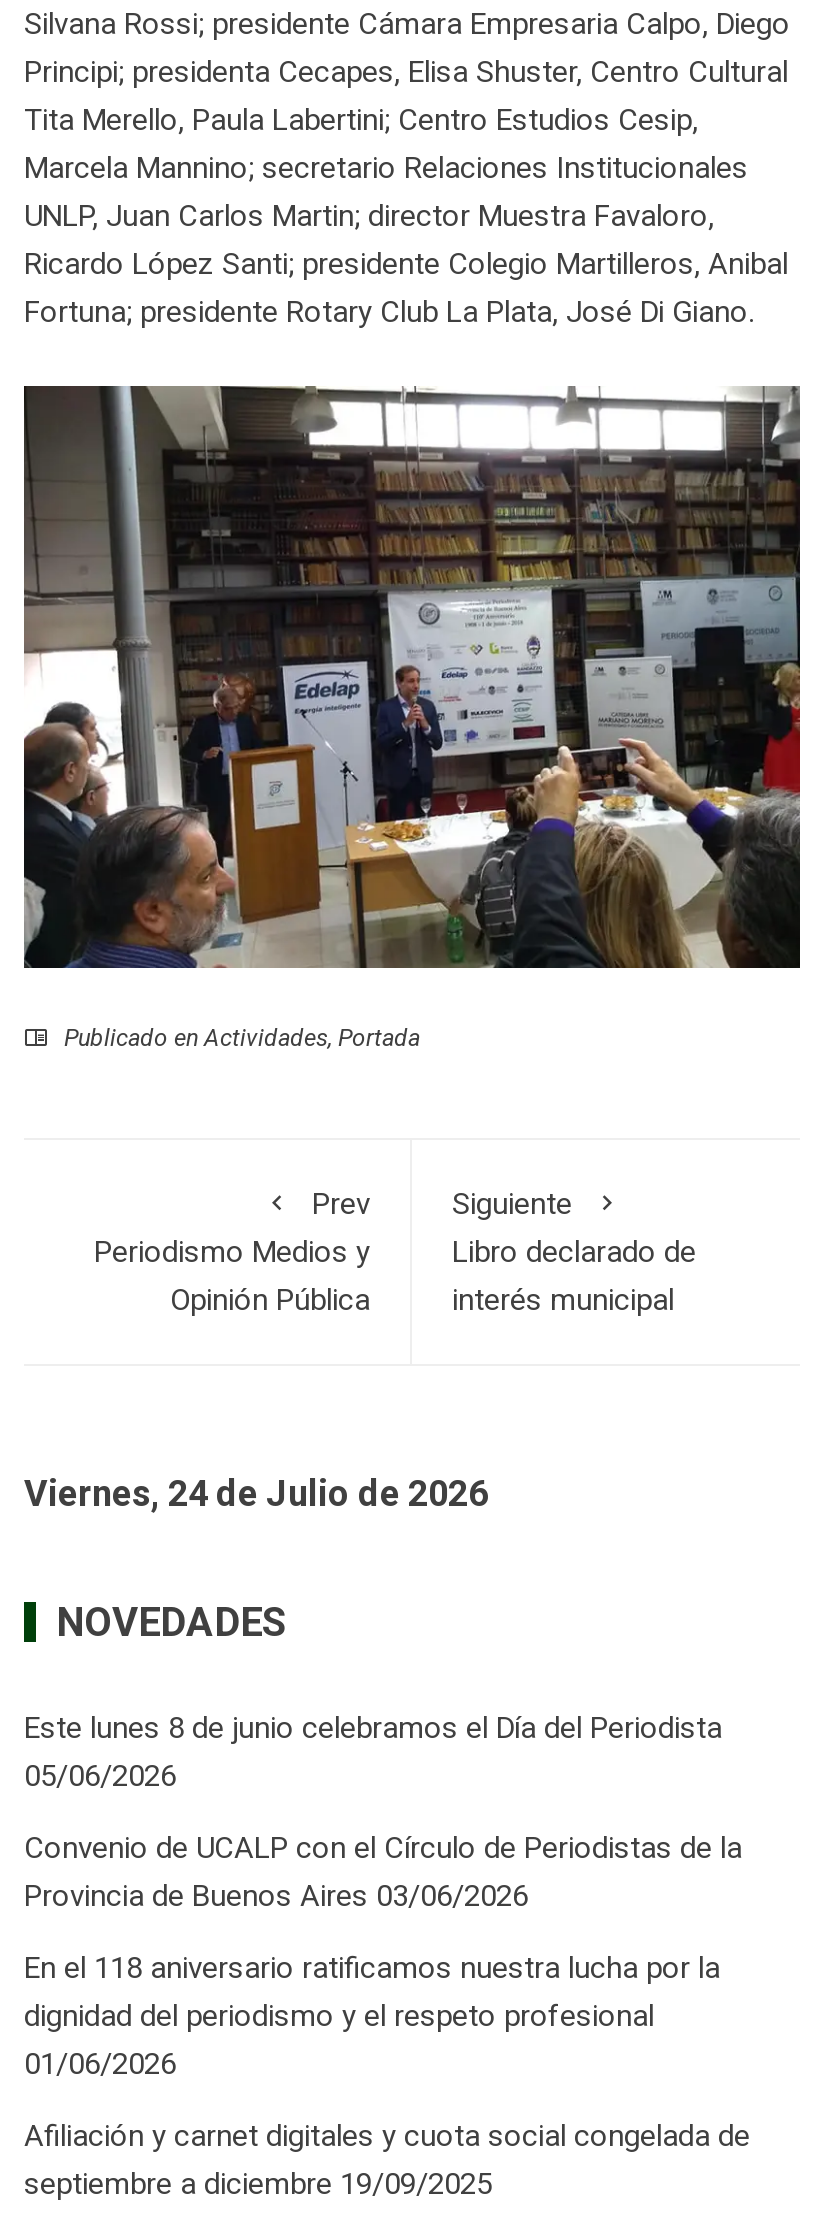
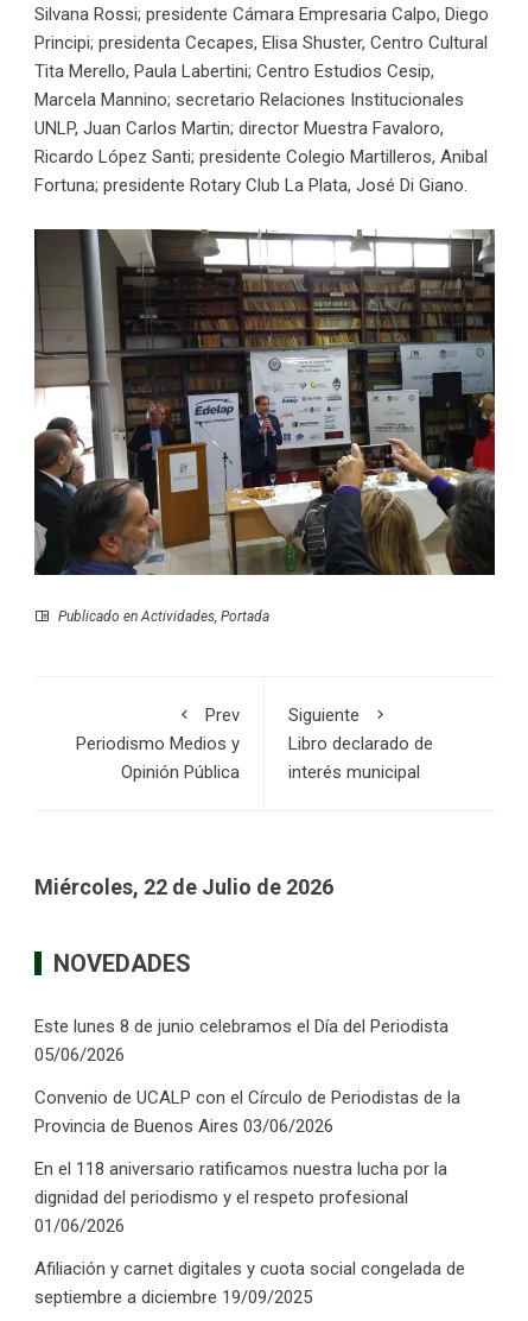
- Viernes, 24 de Julio de 2026
+ Miércoles, 22 de Julio de 2026
